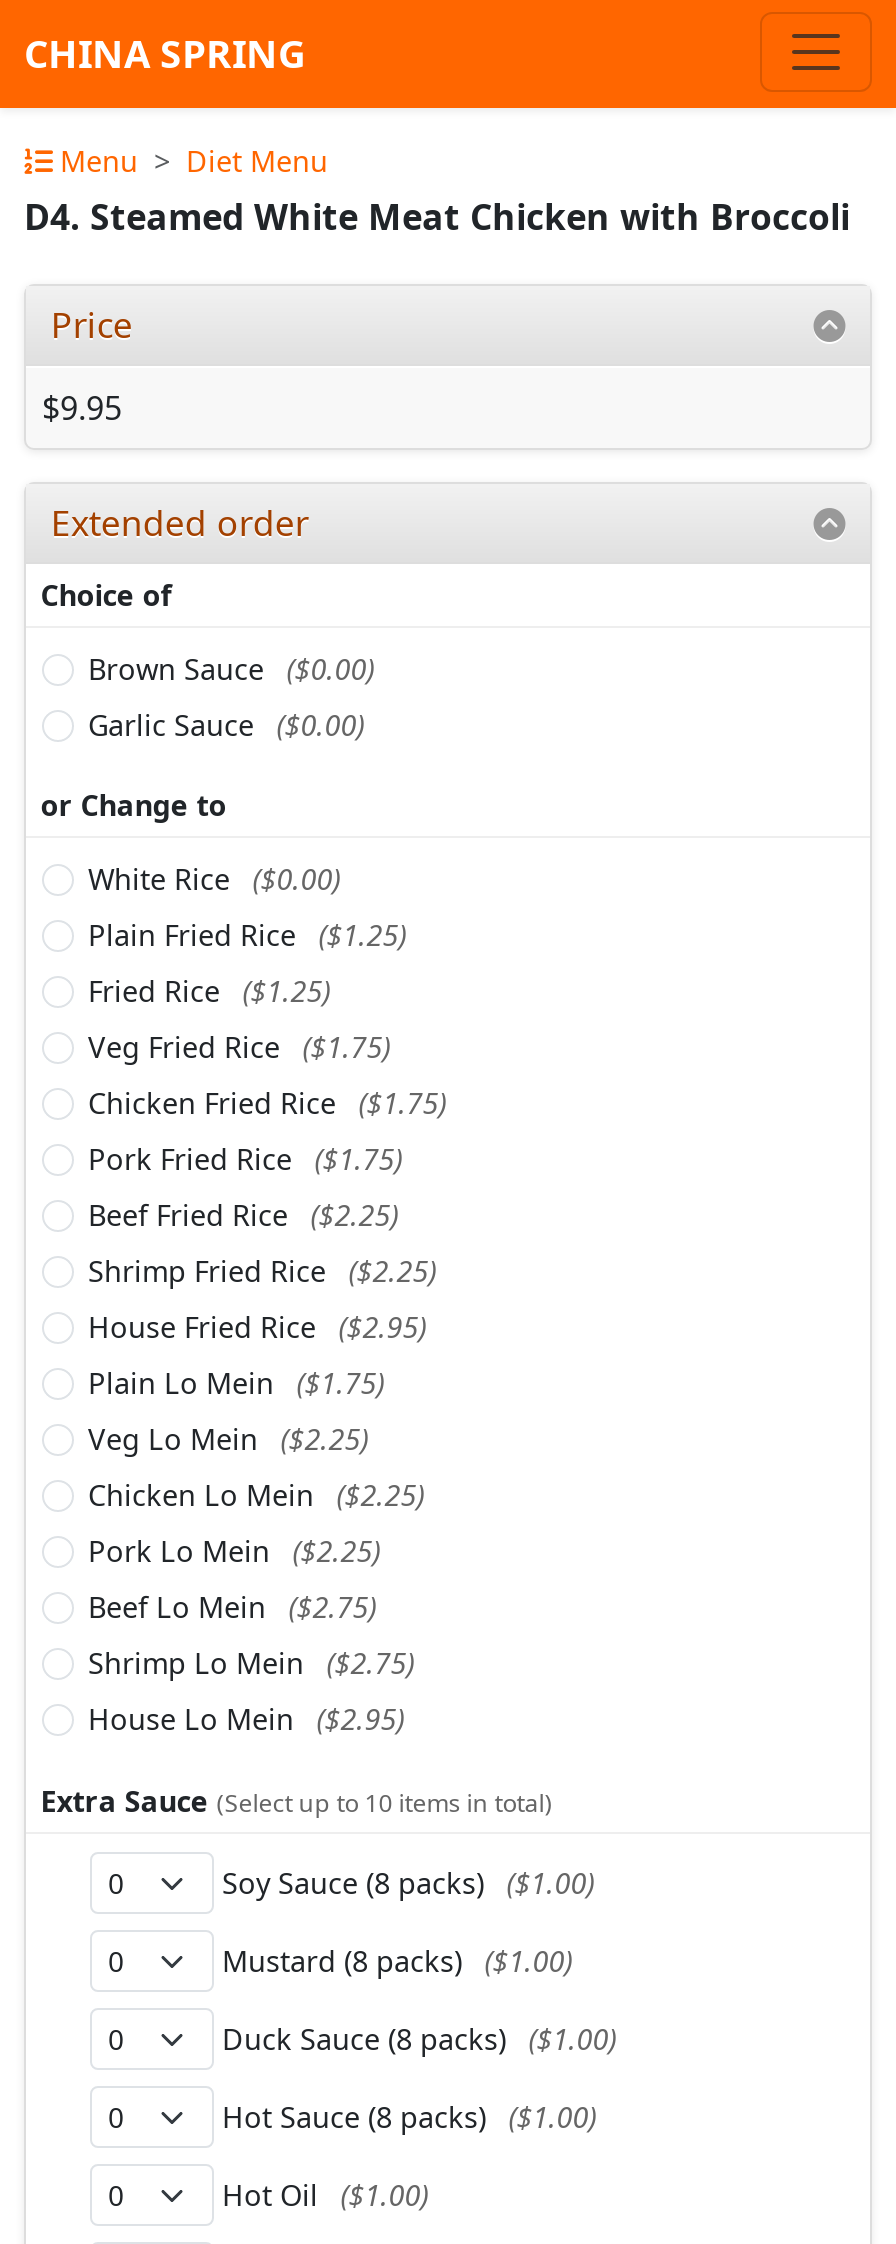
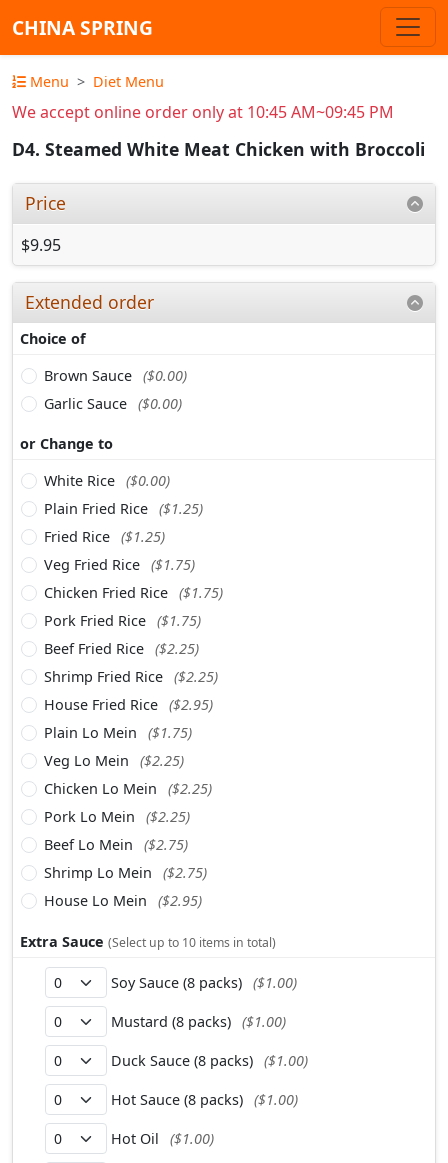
+ We accept online order only at 10:45 AM~09:45 PM
